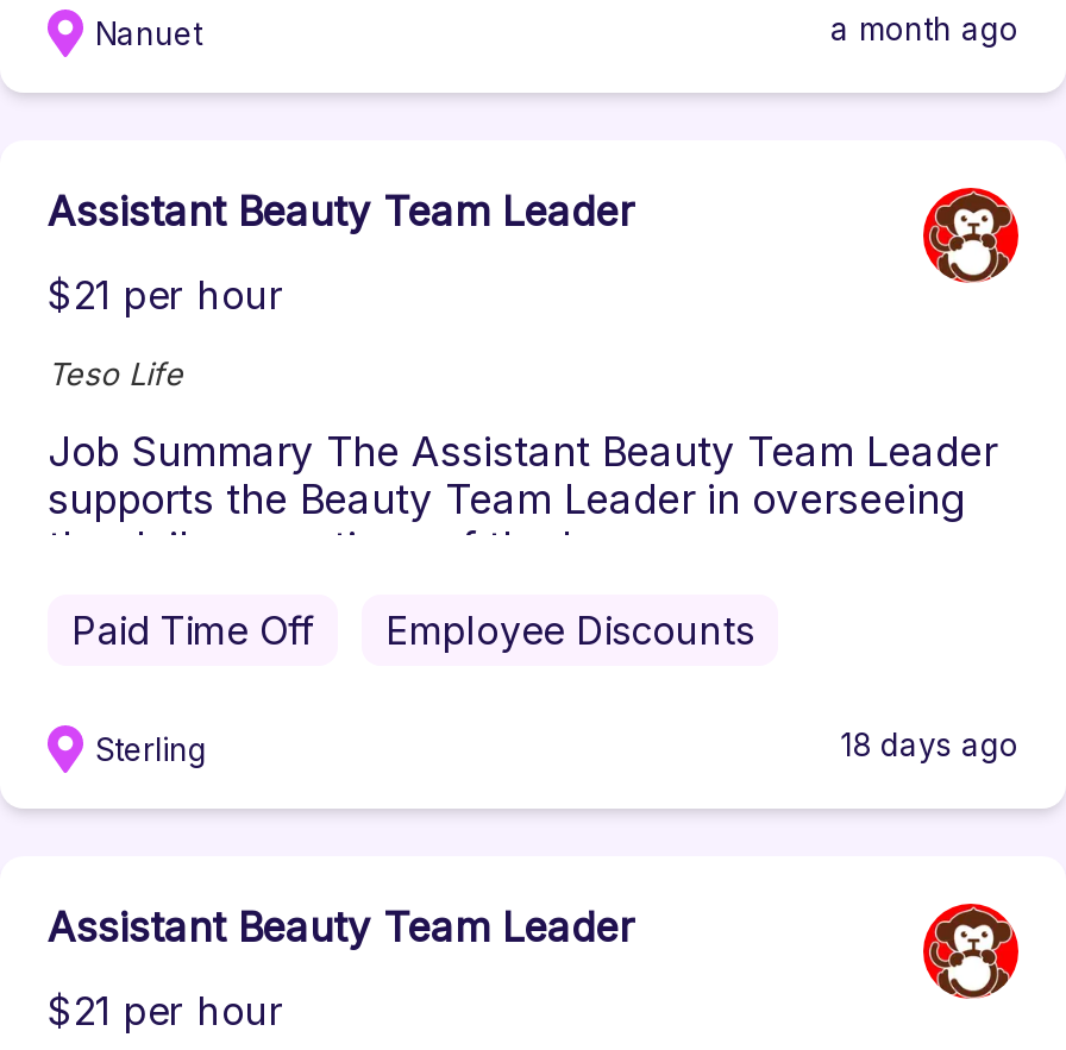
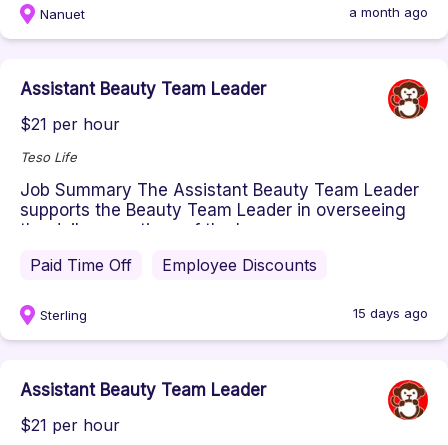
- 18 days ago
+ 15 days ago
